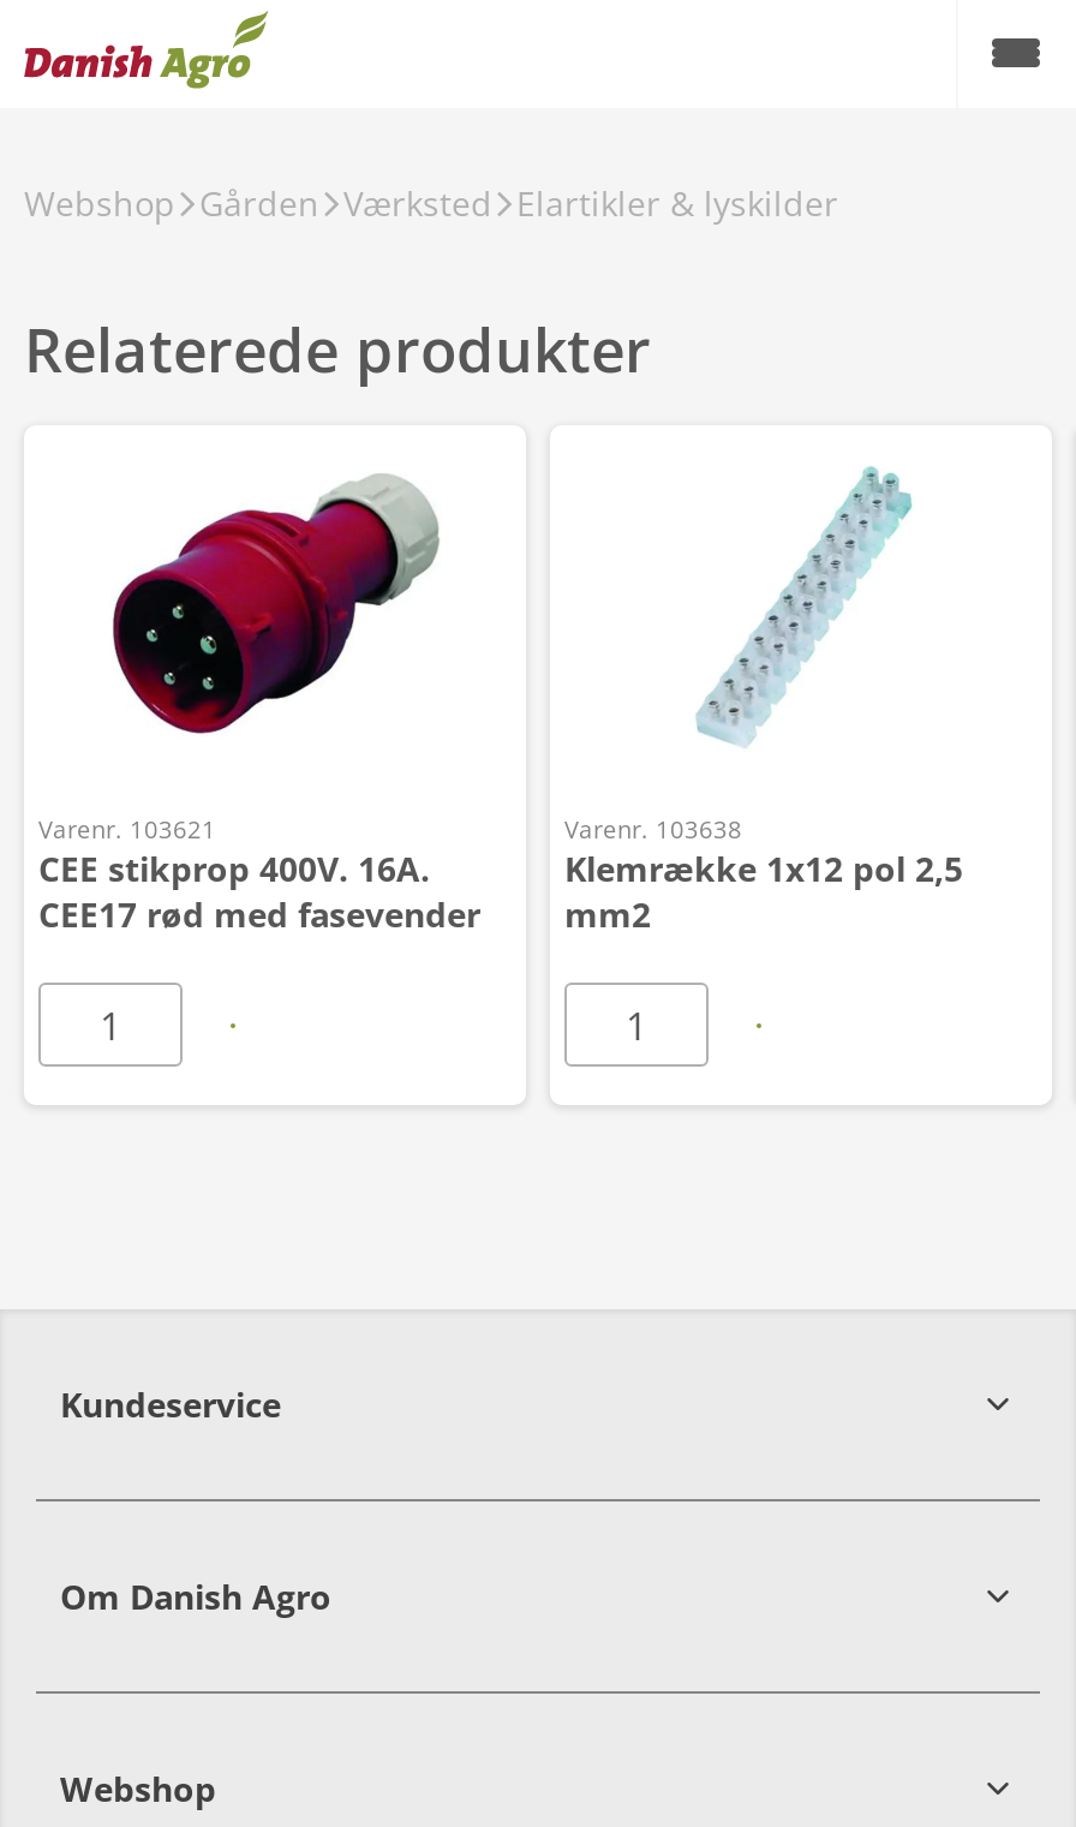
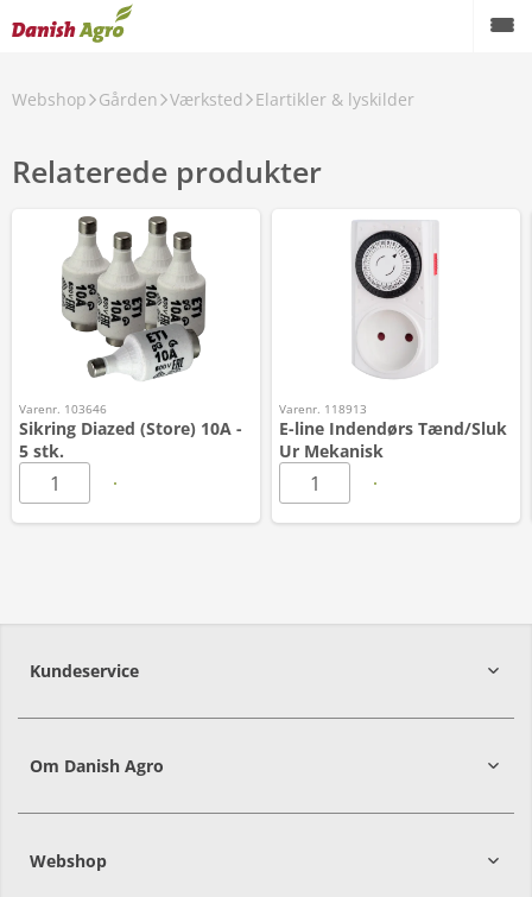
- [image]
- Varenr. 103621
- CEE stikprop 400V. 16A.
- CEE17 rød med fasevender
+ [image]
+ Varenr. 103646
+ Sikring Diazed (Store) 10A -
+ 5 stk.

- [image]
- Varenr. 103638
- Klemrække 1x12 pol 2,5
- mm2
+ [image]
+ Varenr. 118913
+ E-line Indendørs Tænd/Sluk
+ Ur Mekanisk
